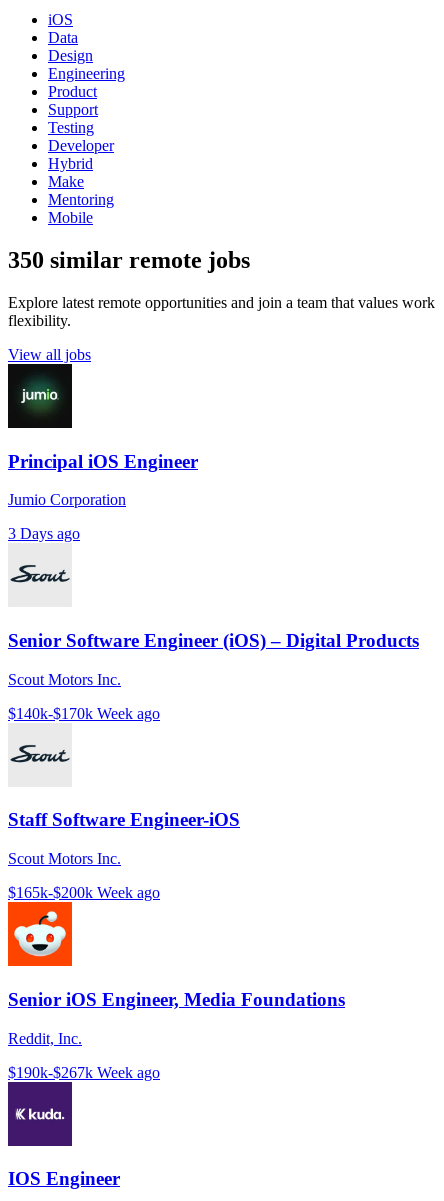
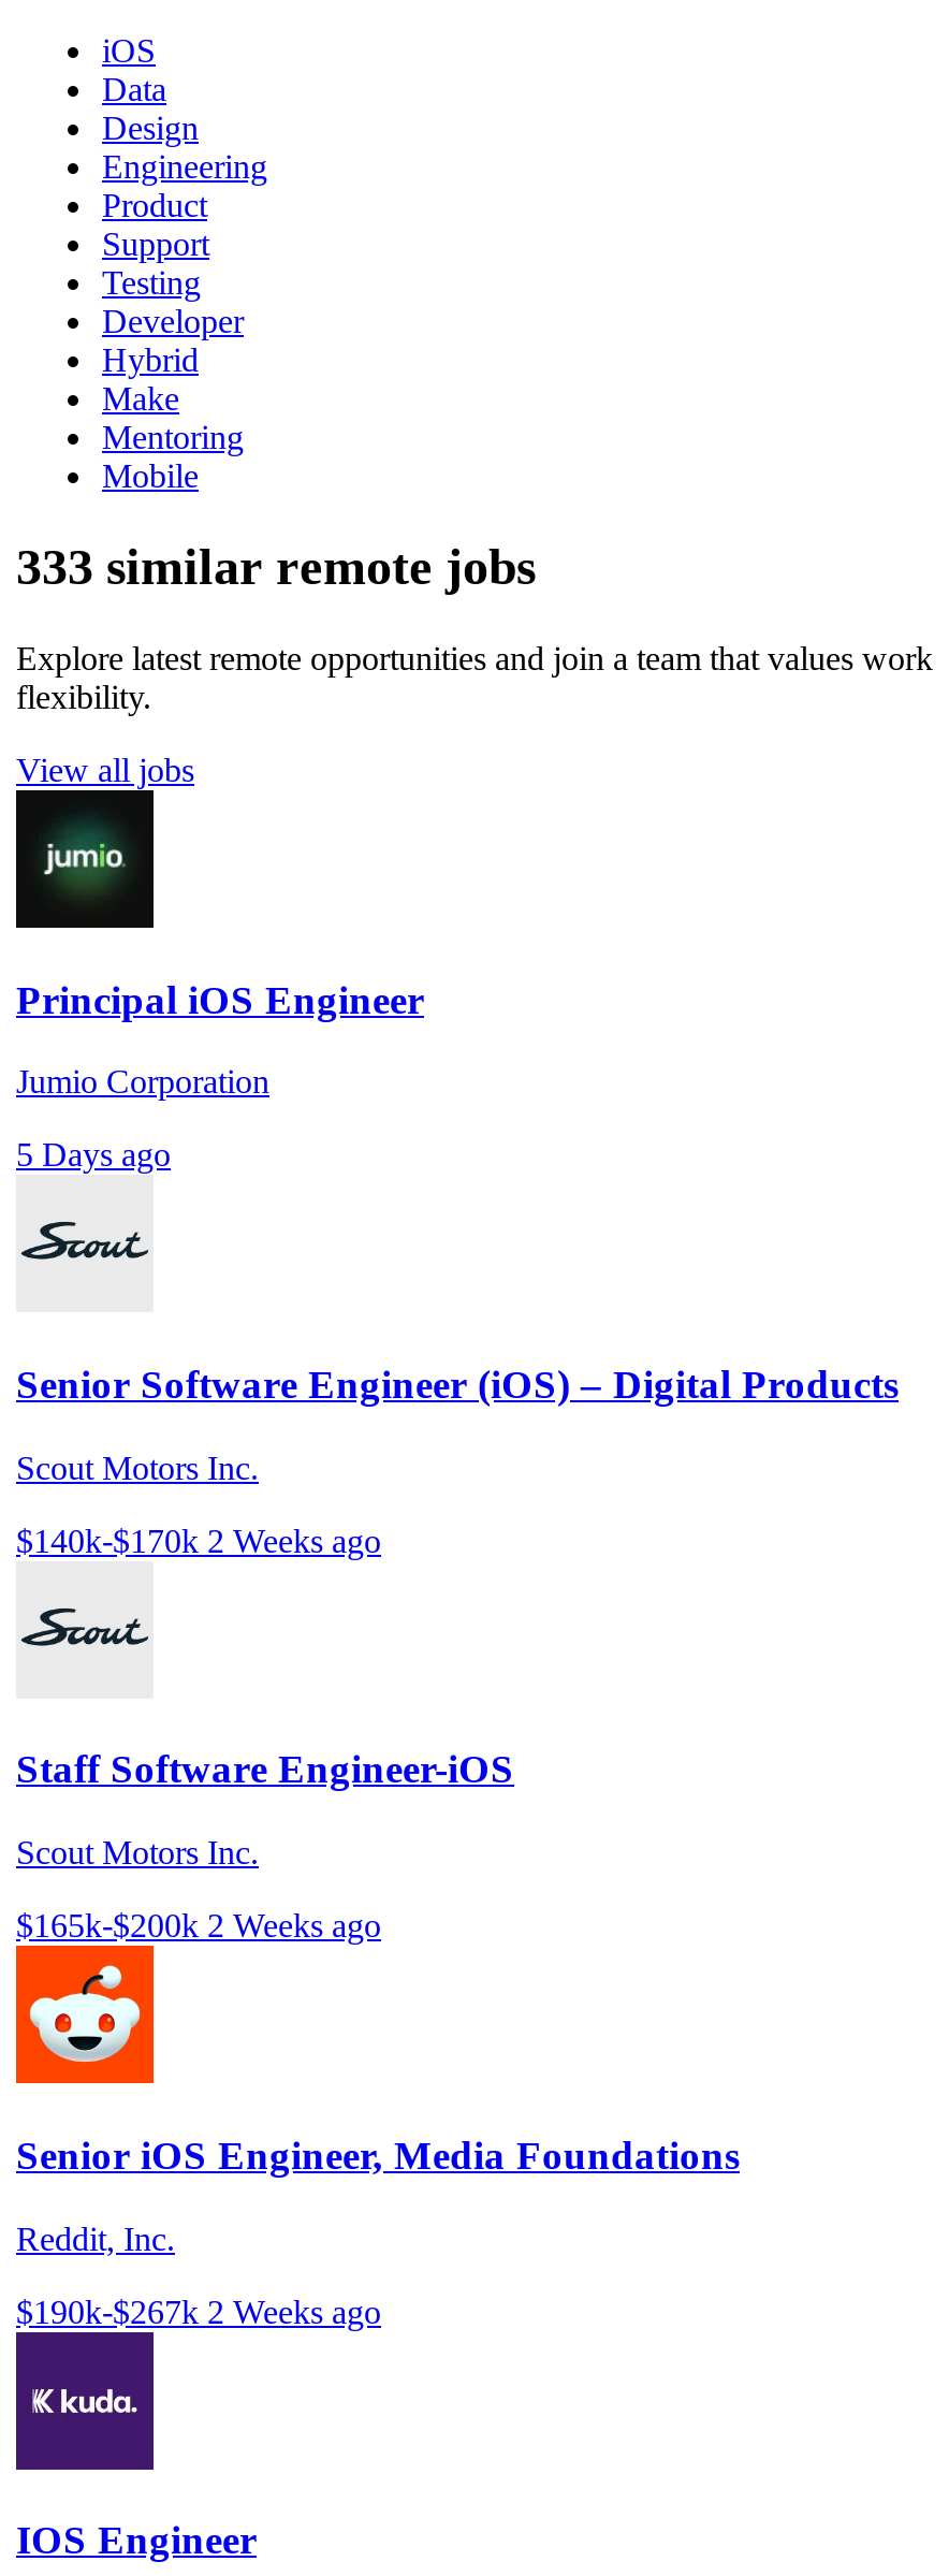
- 350 similar remote jobs
+ 333 similar remote jobs

- 3 Days ago
+ 5 Days ago

- $140k-$170k Week ago
+ $140k-$170k 2 Weeks ago

- $165k-$200k Week ago
+ $165k-$200k 2 Weeks ago

- $190k-$267k Week ago
+ $190k-$267k 2 Weeks ago
